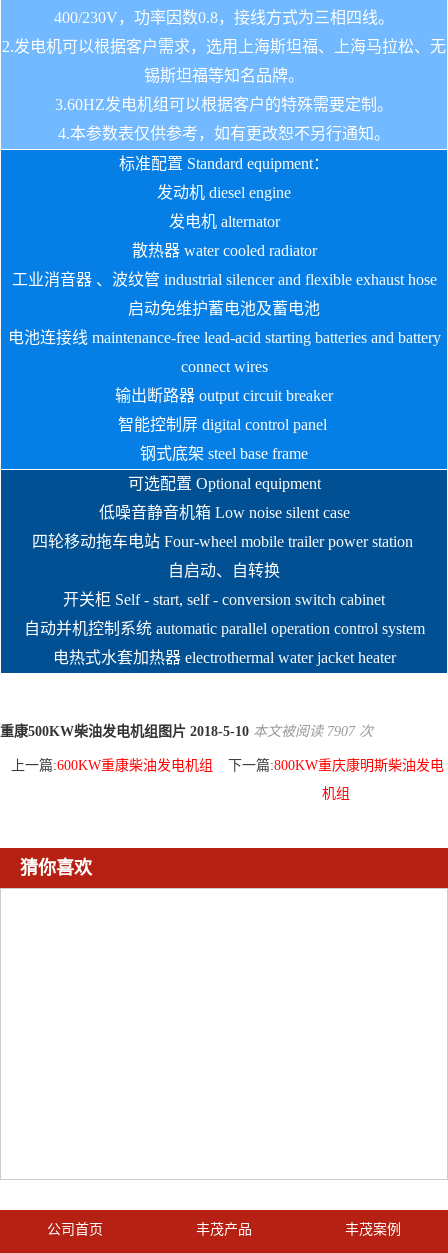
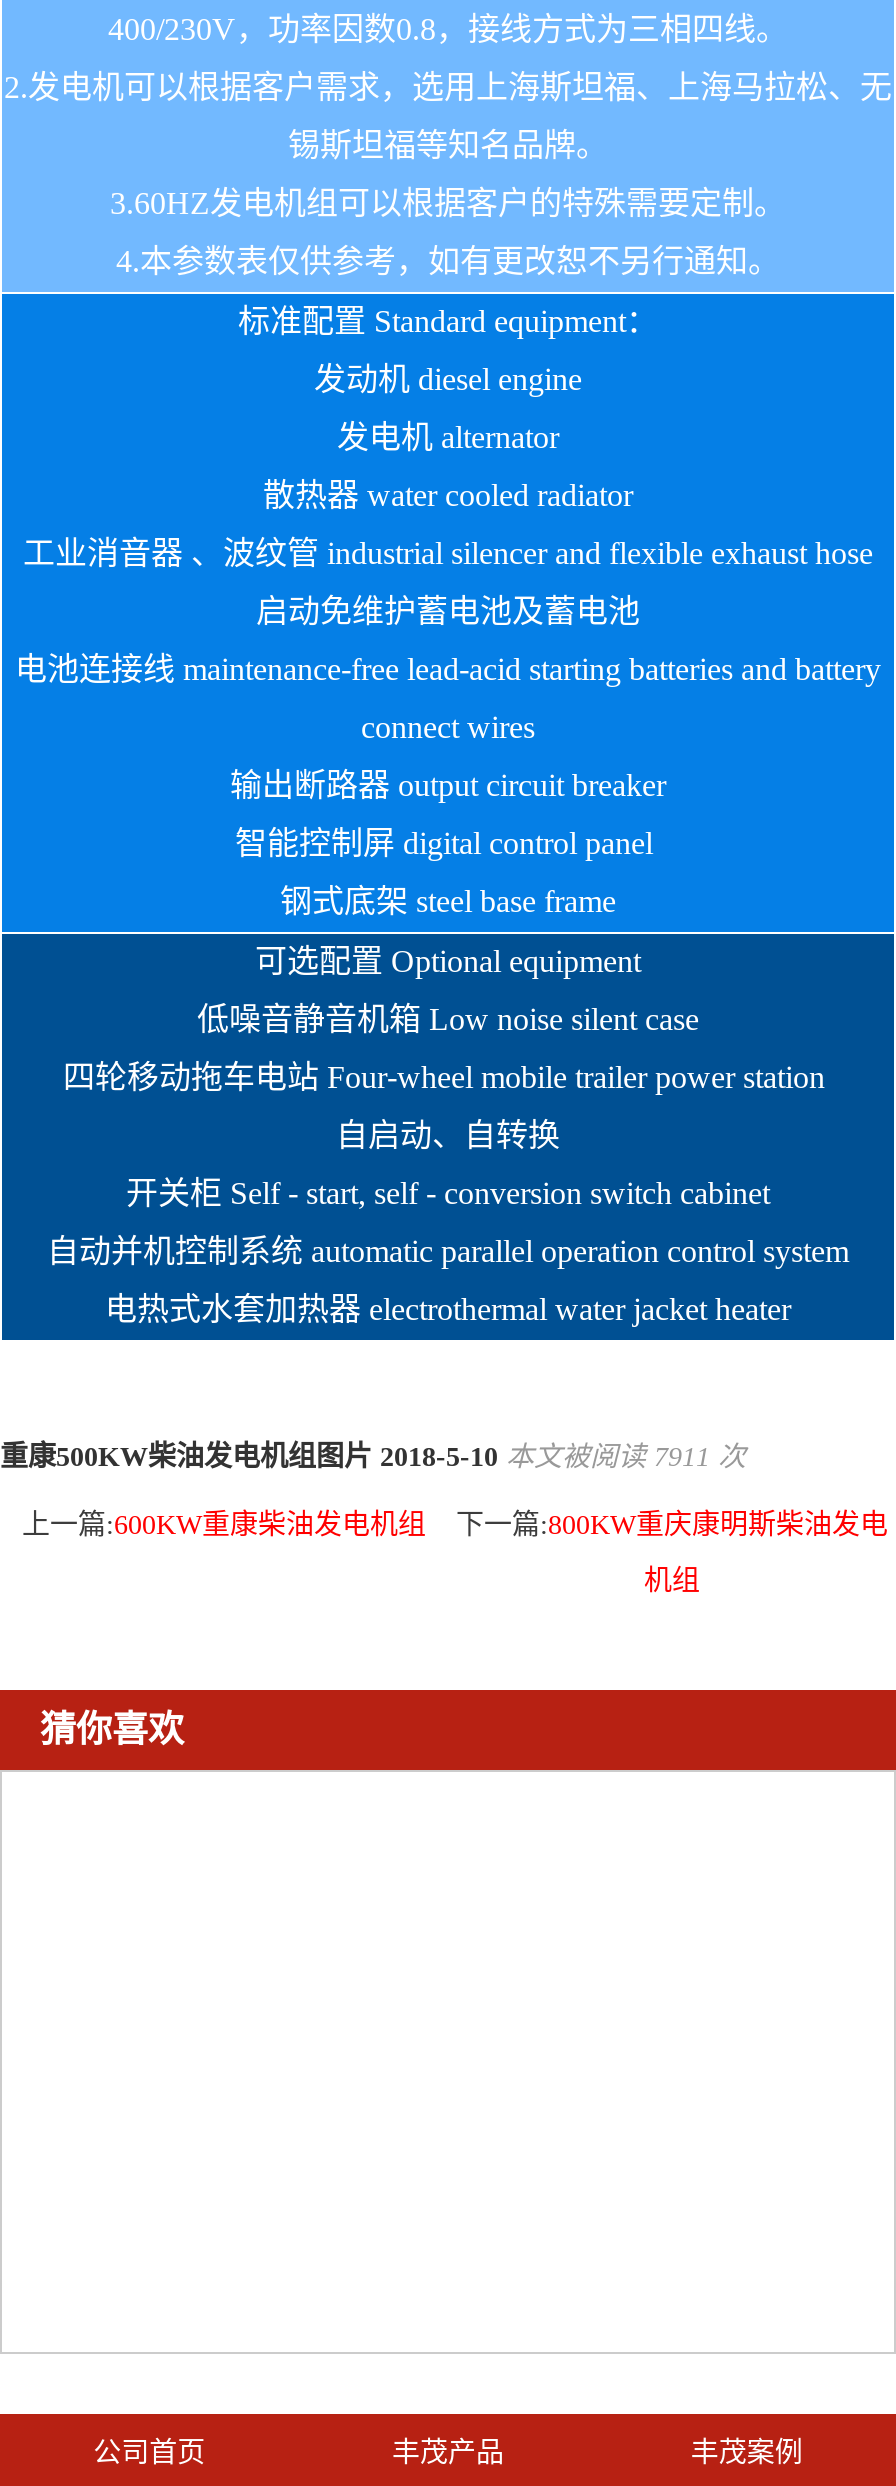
- 重康500KW柴油发电机组图片 2018-5-10本文被阅读 7907 次
+ 重康500KW柴油发电机组图片 2018-5-10本文被阅读 7911 次
